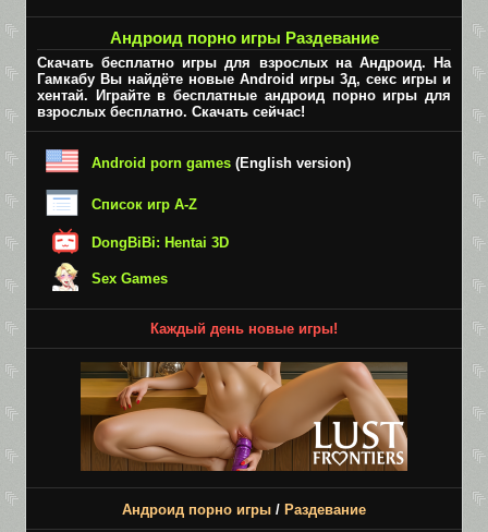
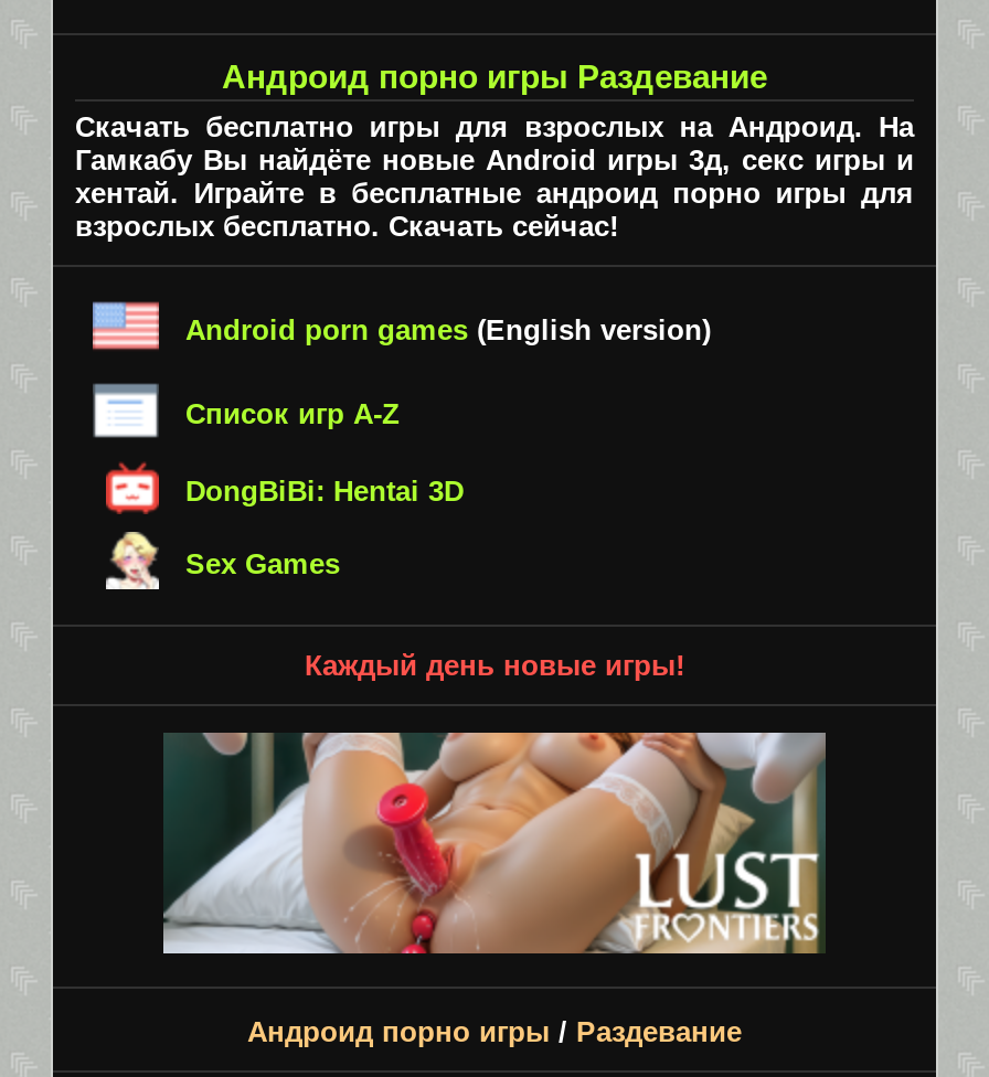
- [image]
+ [image]
